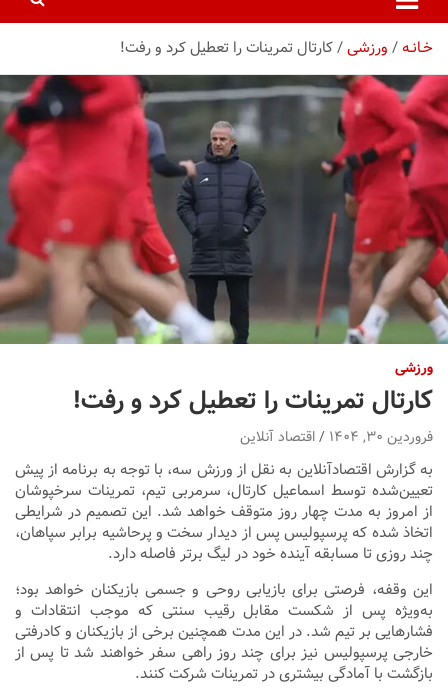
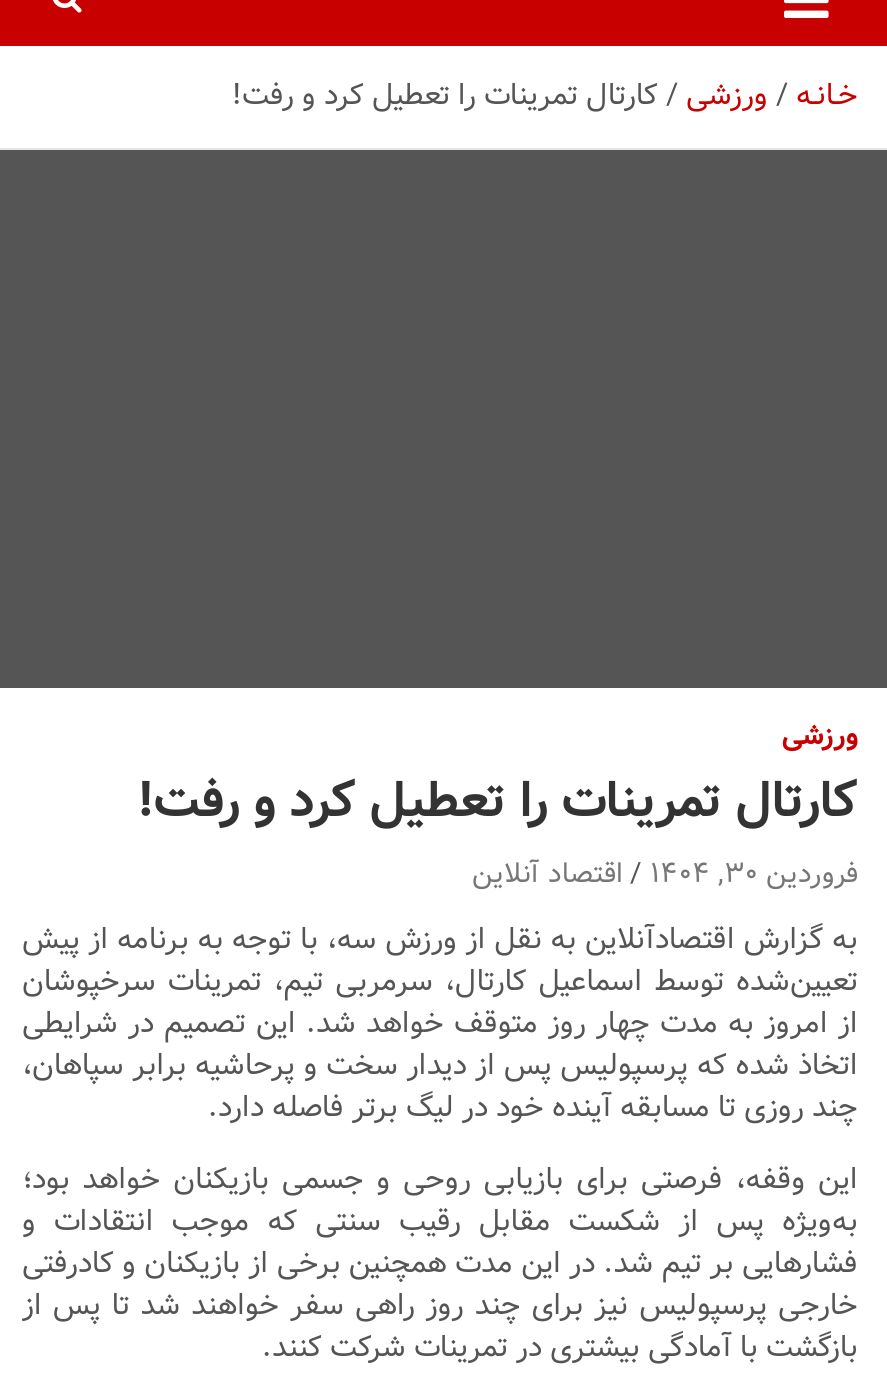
- [image]
